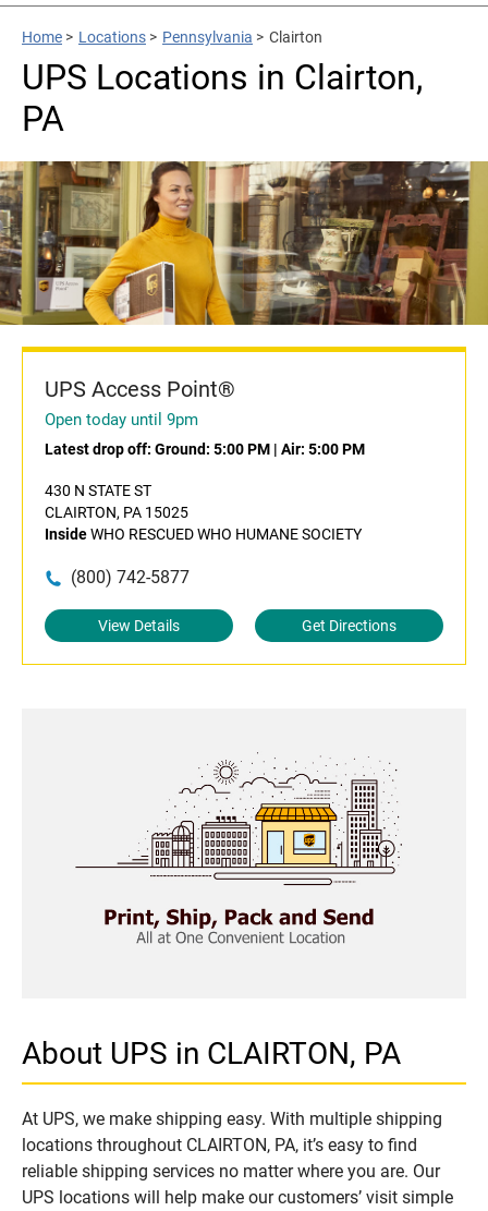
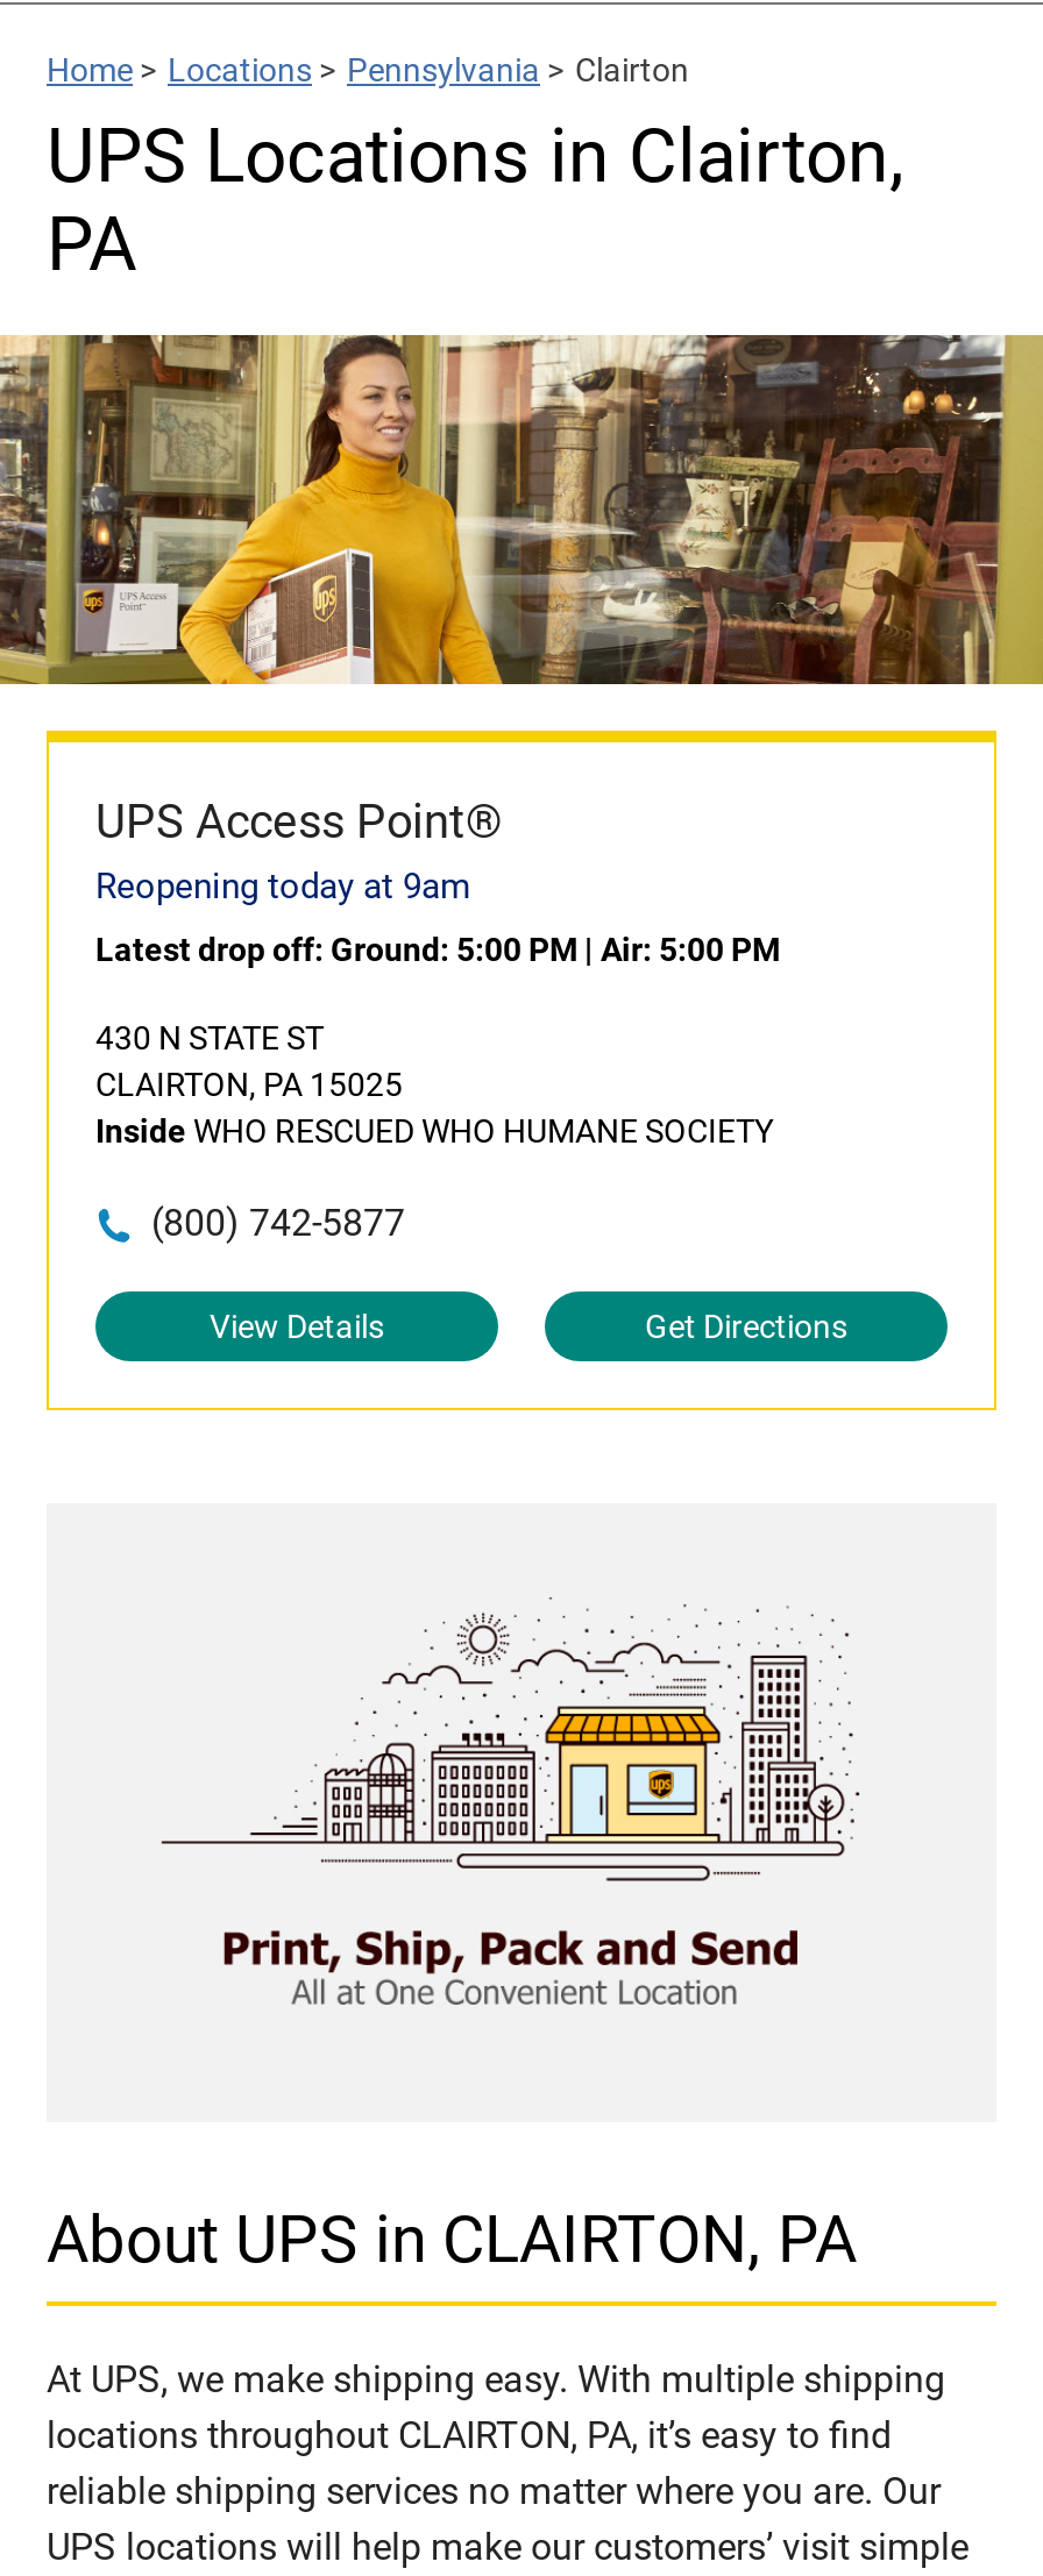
- Open today until 9pm
+ Reopening today at 9am
